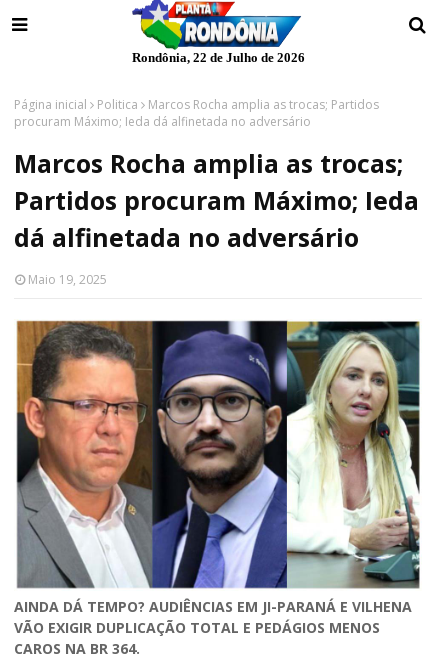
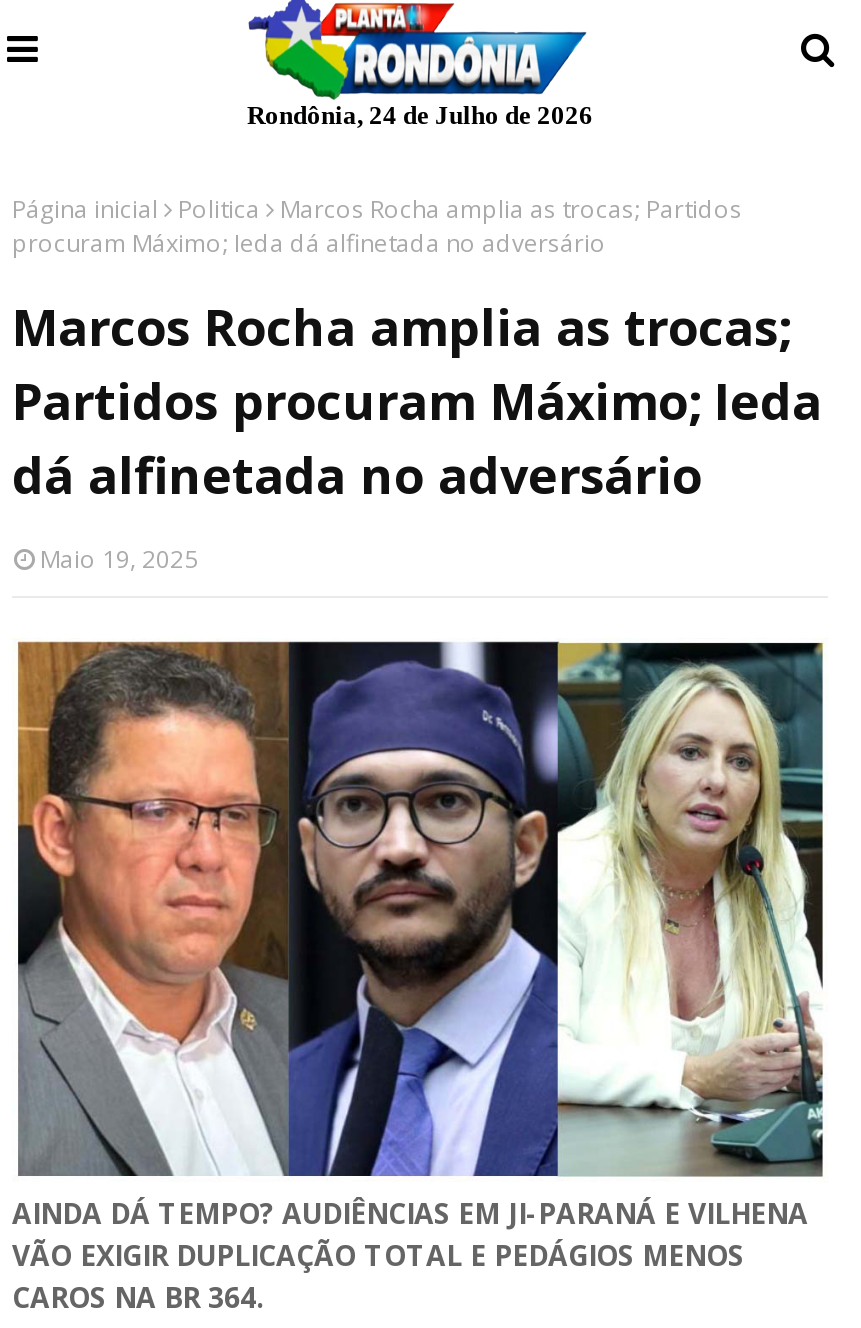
- Rondônia, 22 de Julho de 2026
+ Rondônia, 24 de Julho de 2026
